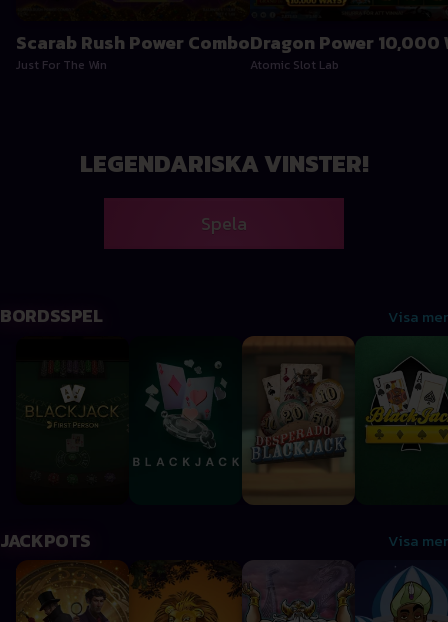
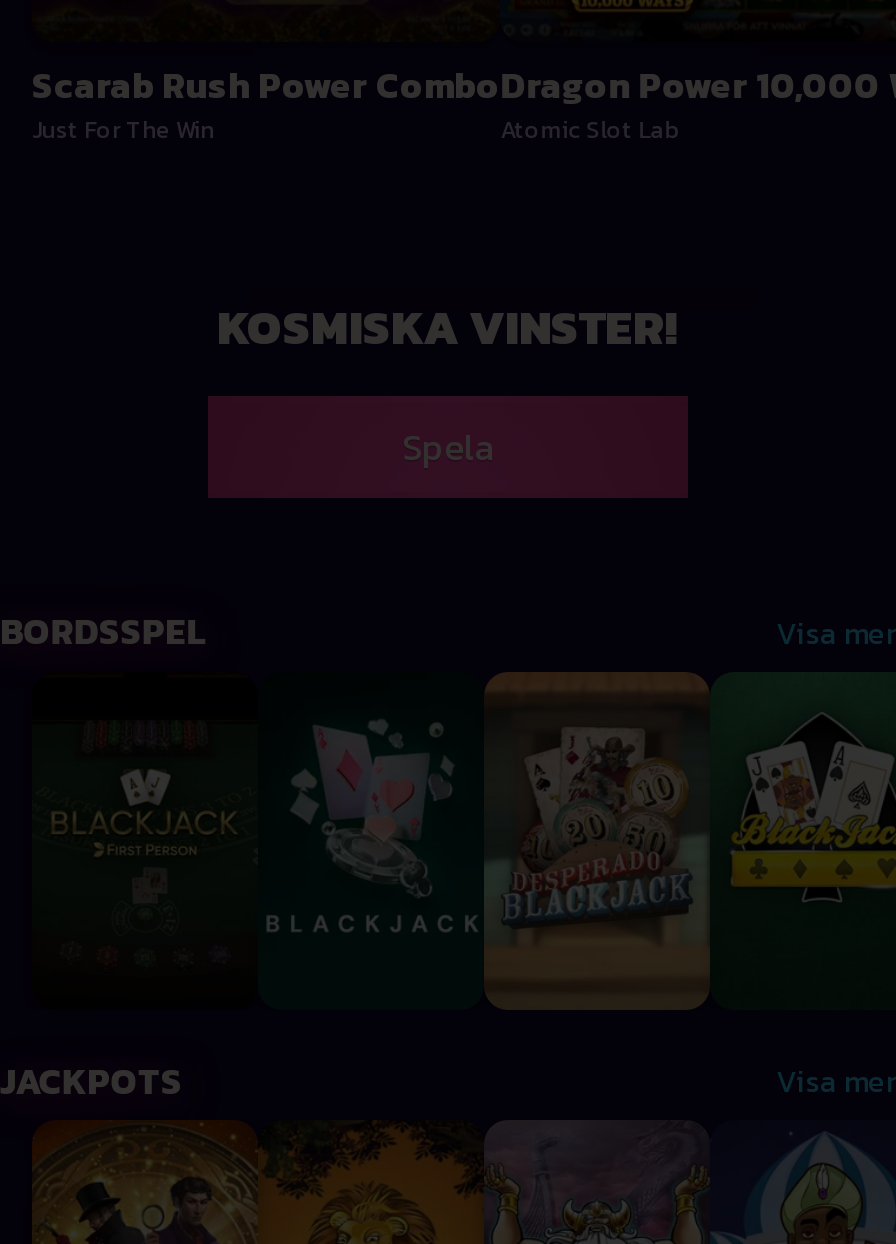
- LEGENDARISKA VINSTER!
+ KOSMISKA VINSTER!
